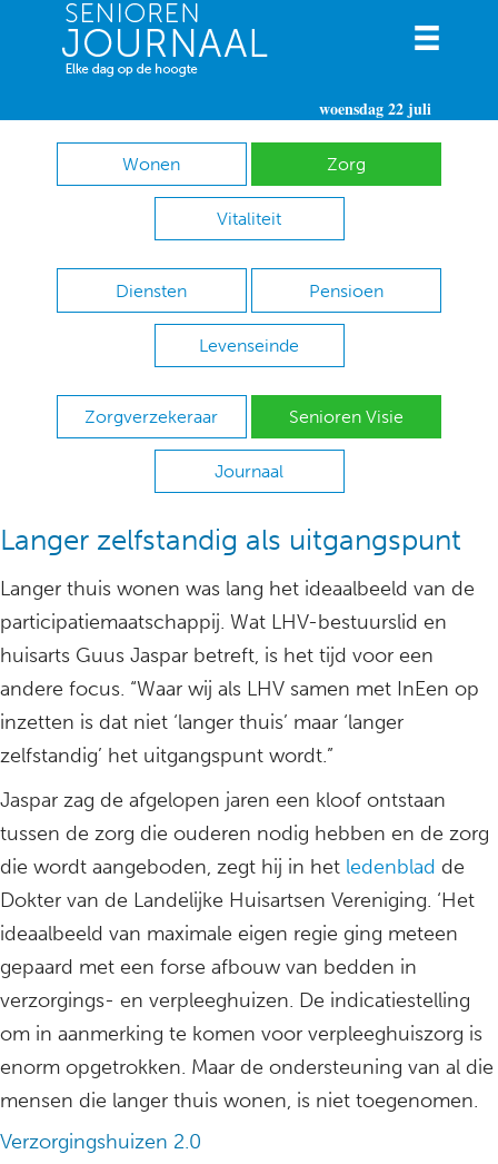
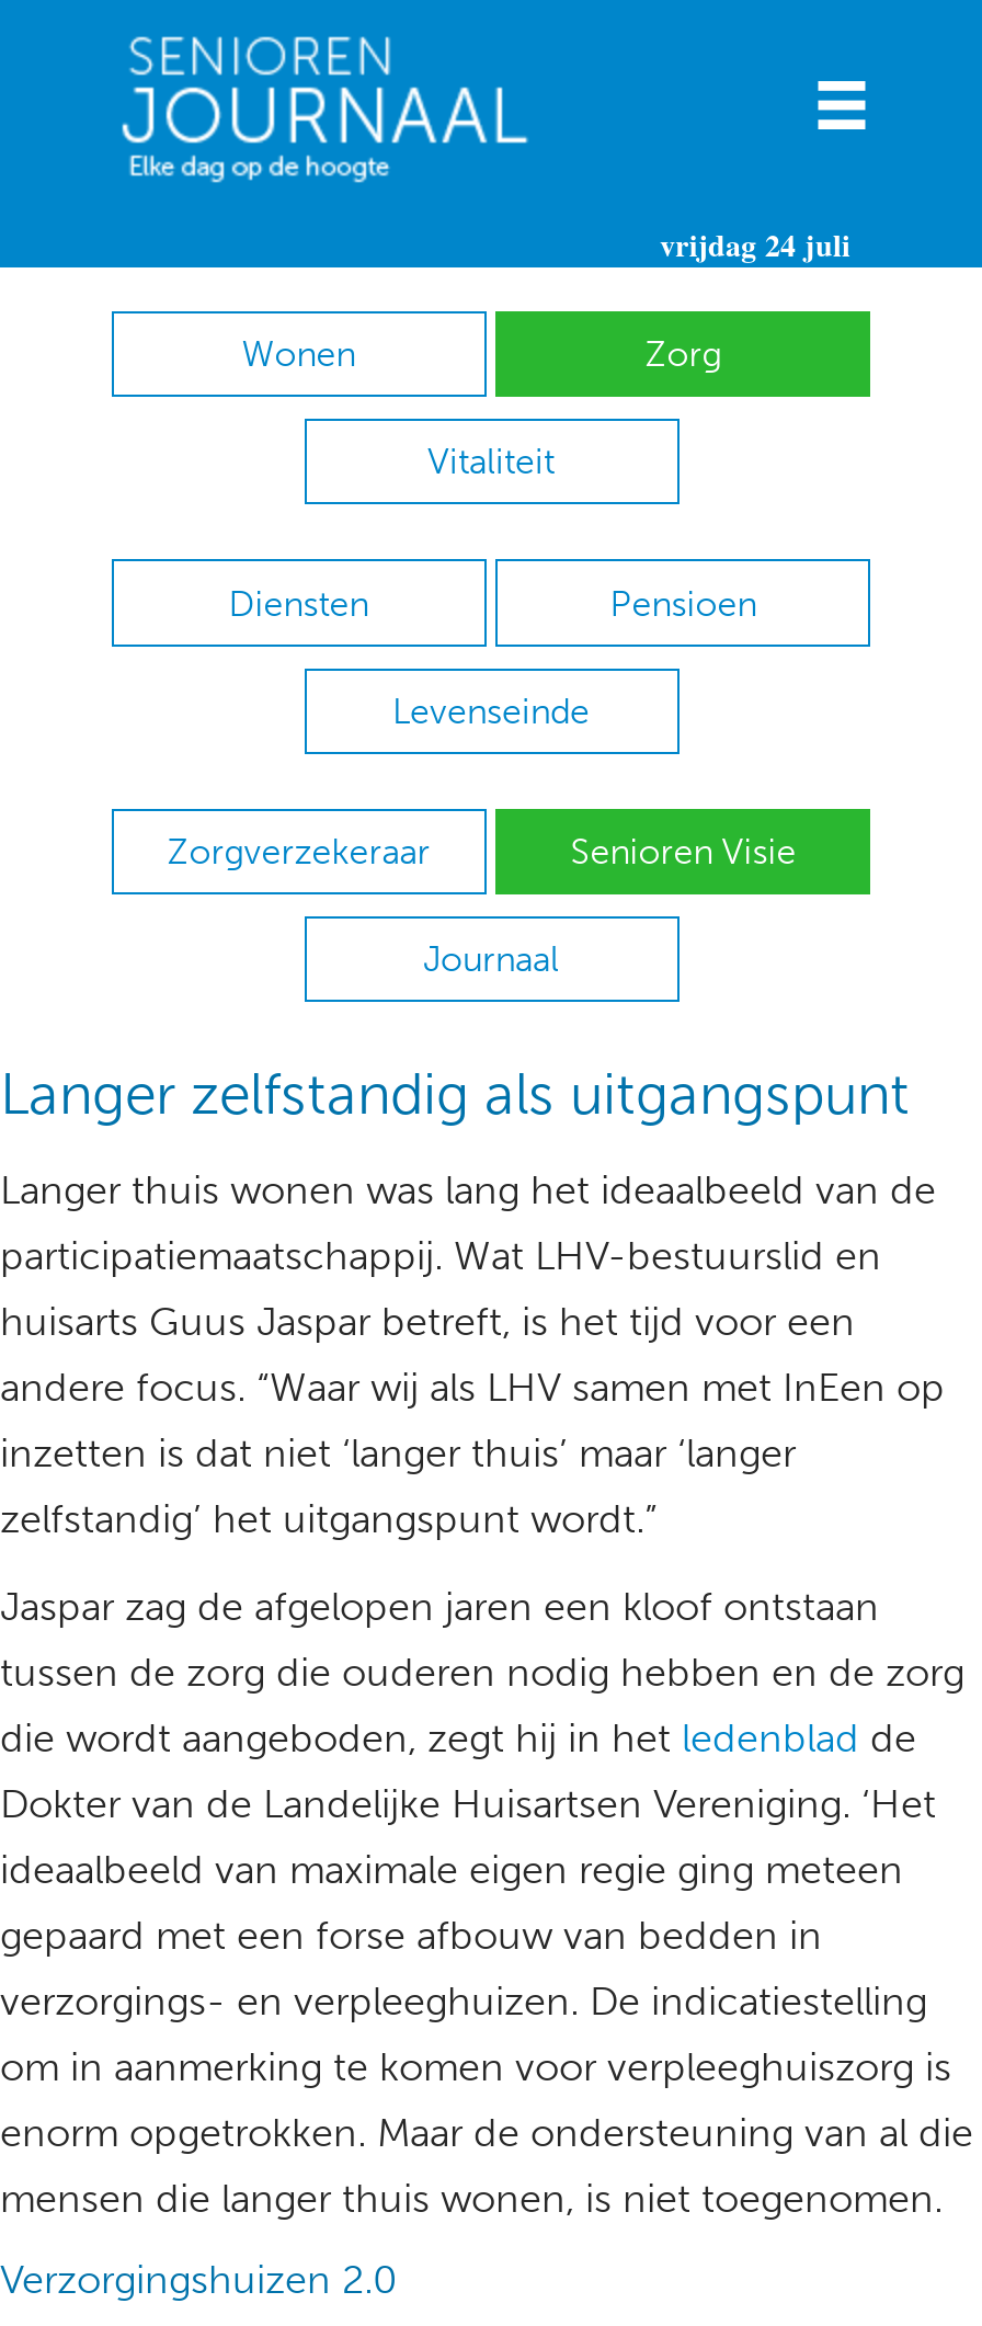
- woensdag 22 juli
+ vrijdag 24 juli
